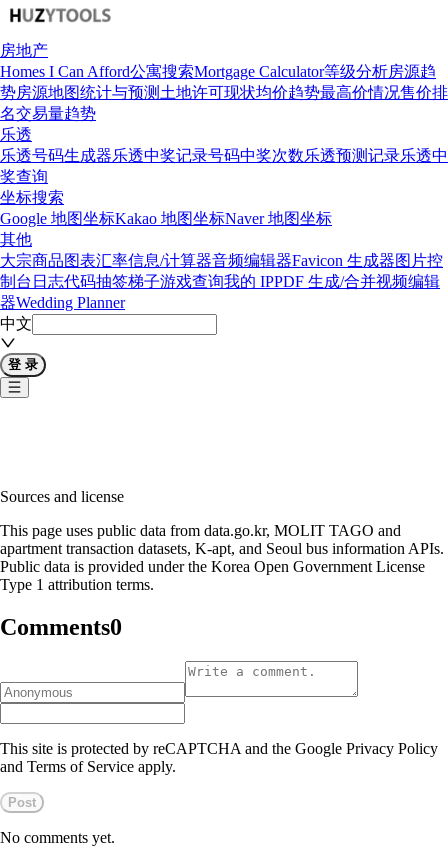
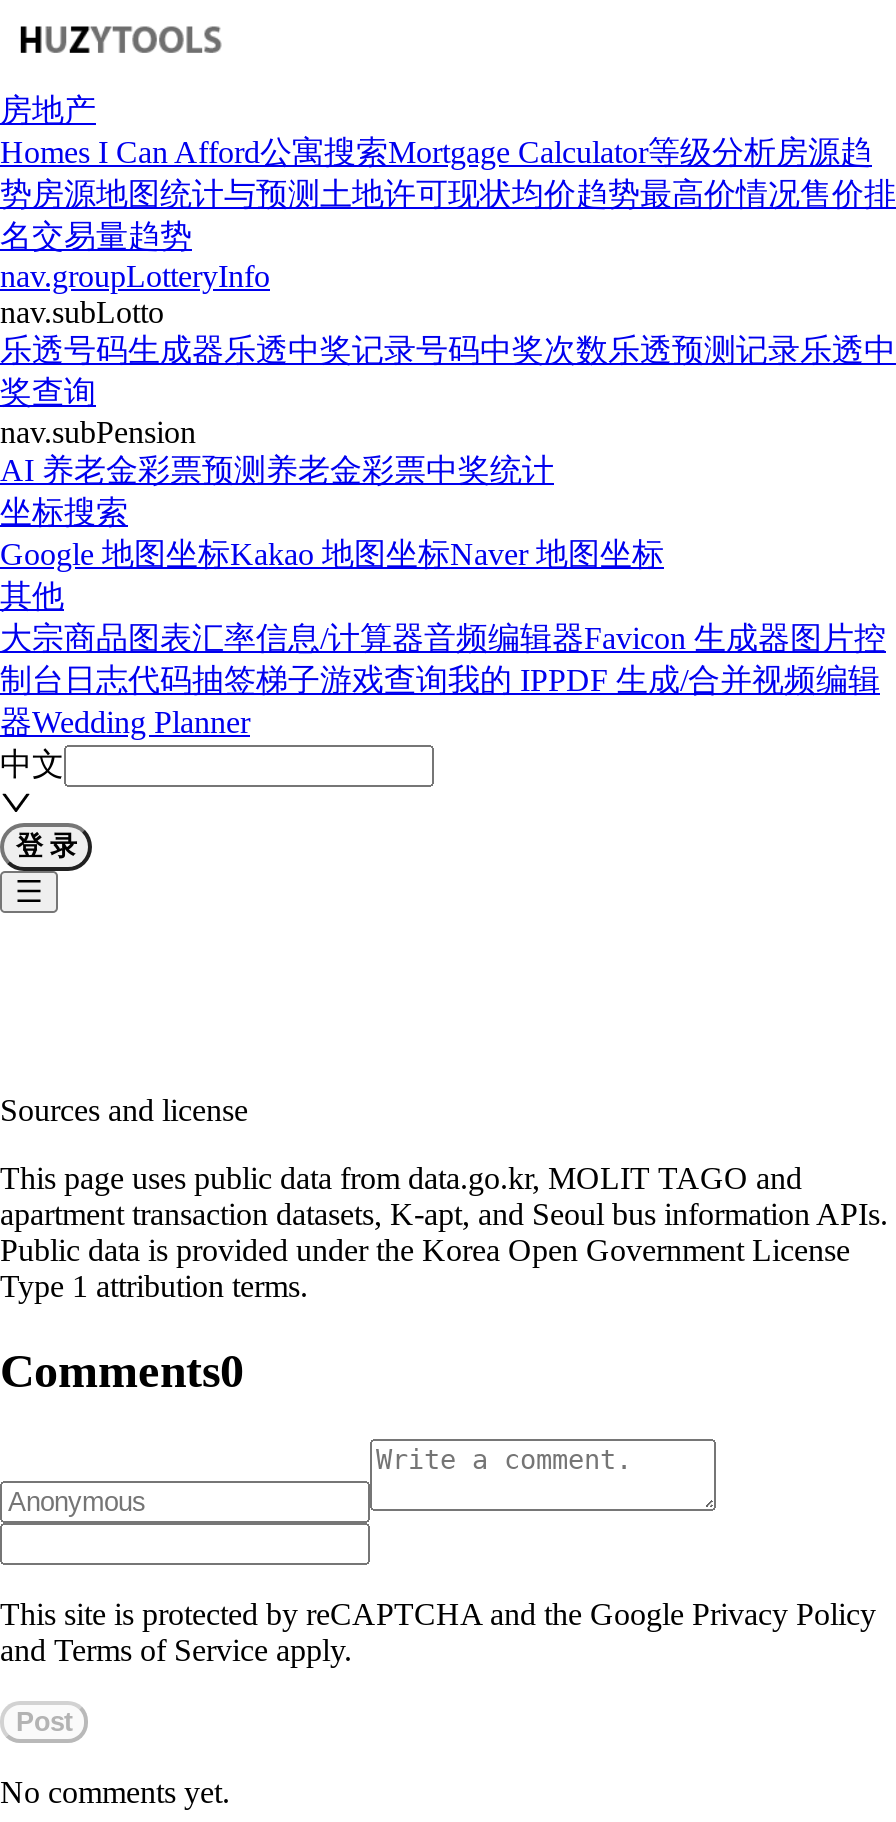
- 乐透
+ nav.groupLotteryInfo
+ nav.subLotto

+ nav.subPension
+ AI 养老金彩票预测养老金彩票中奖统计
